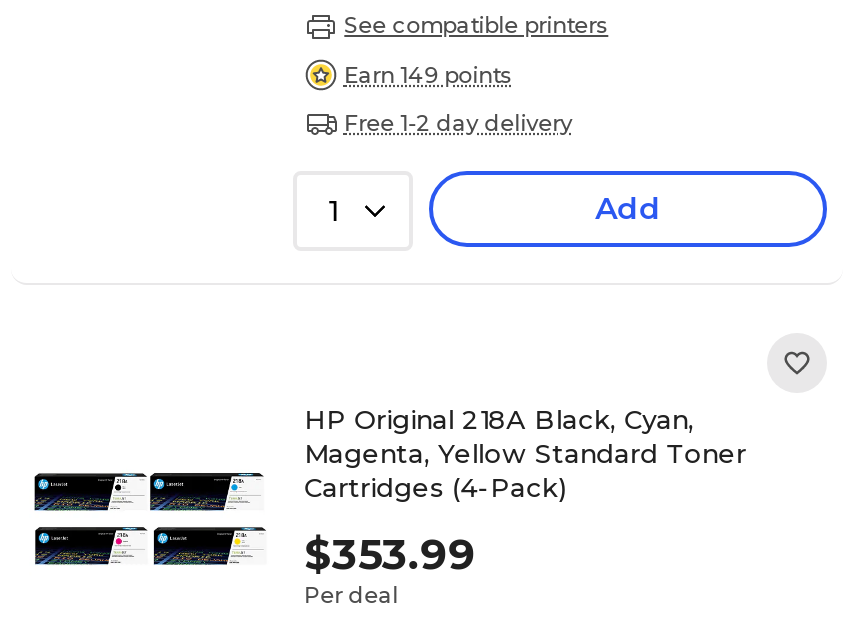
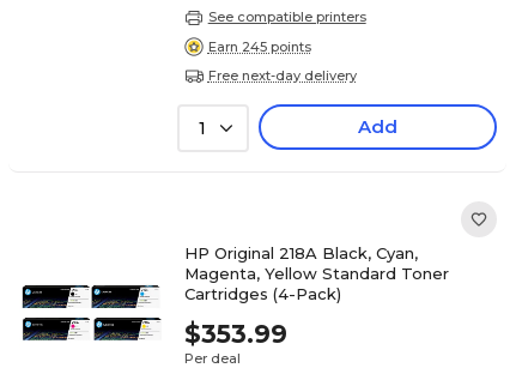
- Earn 149 points
+ Earn 245 points

- Free 1-2 day delivery
+ Free next-day delivery
